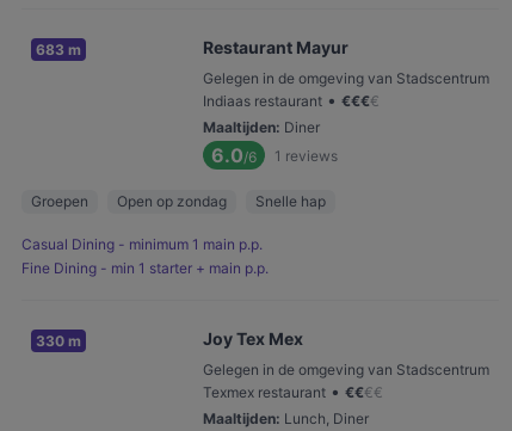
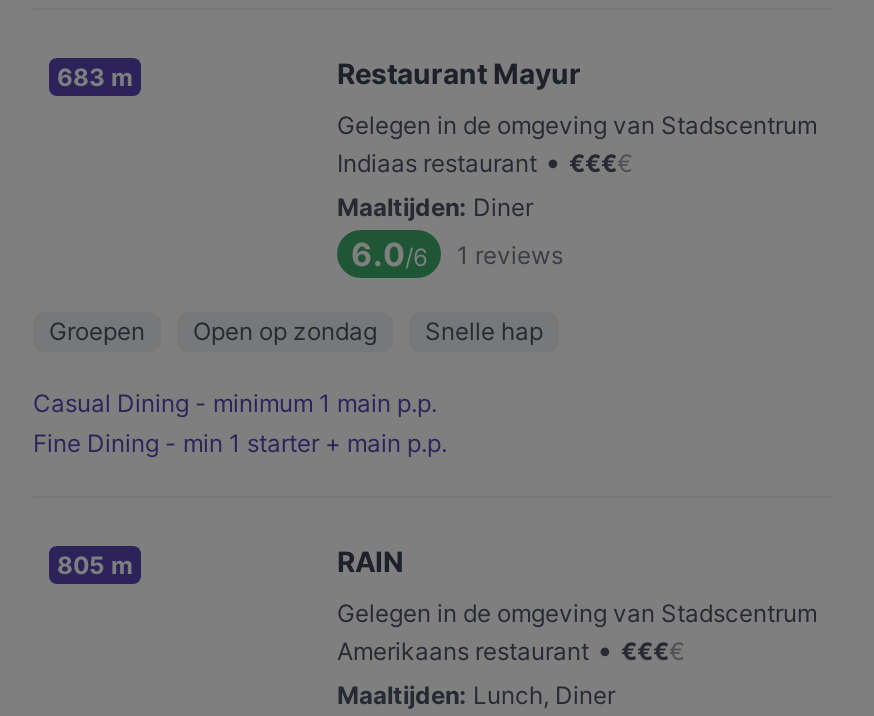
- 330 m
- Joy Tex Mex
+ 805 m
+ RAIN

- Texmex restaurant • €€€€
+ Amerikaans restaurant • €€€€
